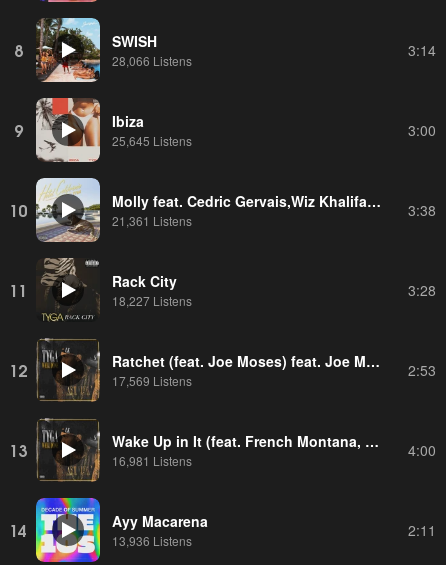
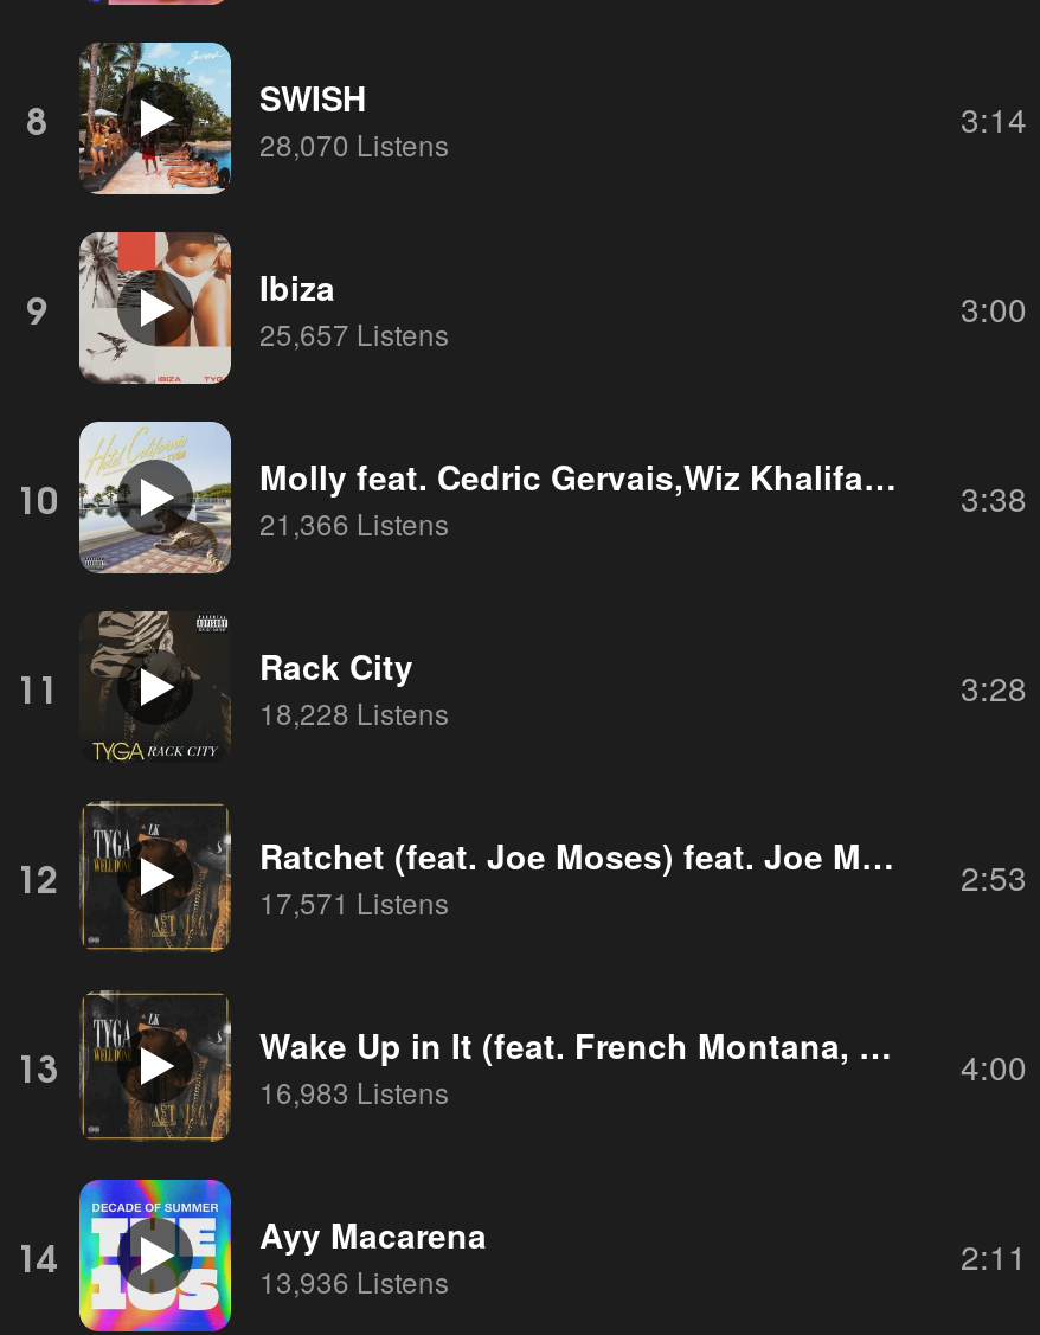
- 28,066 Listens
+ 28,070 Listens

- 25,645 Listens
+ 25,657 Listens

- 21,361 Listens
+ 21,366 Listens

- 18,227 Listens
+ 18,228 Listens

- 17,569 Listens
+ 17,571 Listens

- 16,981 Listens
+ 16,983 Listens
